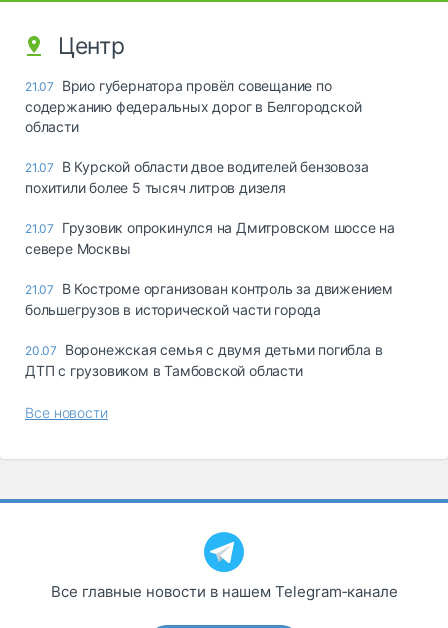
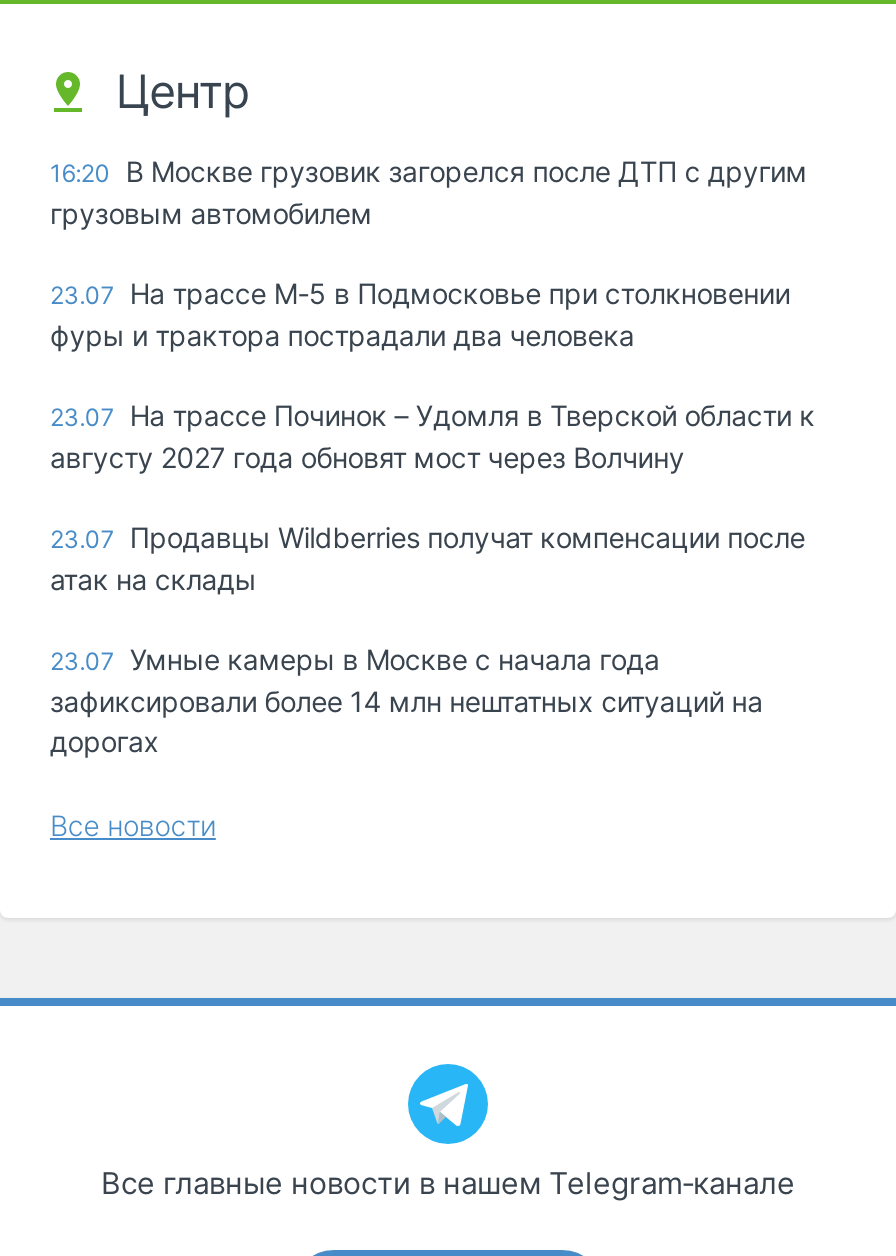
- 21.07 Врио губернатора провёл совещание по
- содержанию федеральных дорог в Белгородской
- области
+ 16:20 В Москве грузовик загорелся после ДТП с другим
+ грузовым автомобилем

- 21.07 В Курской области двое водителей бензовоза
- похитили более 5 тысяч литров дизеля
+ 23.07 На трассе М-5 в Подмосковье при столкновении
+ фуры и трактора пострадали два человека

- 21.07 Грузовик опрокинулся на Дмитровском шоссе на
- севере Москвы
+ 23.07 На трассе Починок – Удомля в Тверской области к
+ августу 2027 года обновят мост через Волчину

- 21.07 В Костроме организован контроль за движением
- большегрузов в исторической части города
+ 23.07 Продавцы Wildberries получат компенсации после
+ атак на склады

- 20.07 Воронежская семья с двумя детьми погибла в
- ДТП с грузовиком в Тамбовской области
+ 23.07 Умные камеры в Москве с начала года
+ зафиксировали более 14 млн нештатных ситуаций на
+ дорогах
